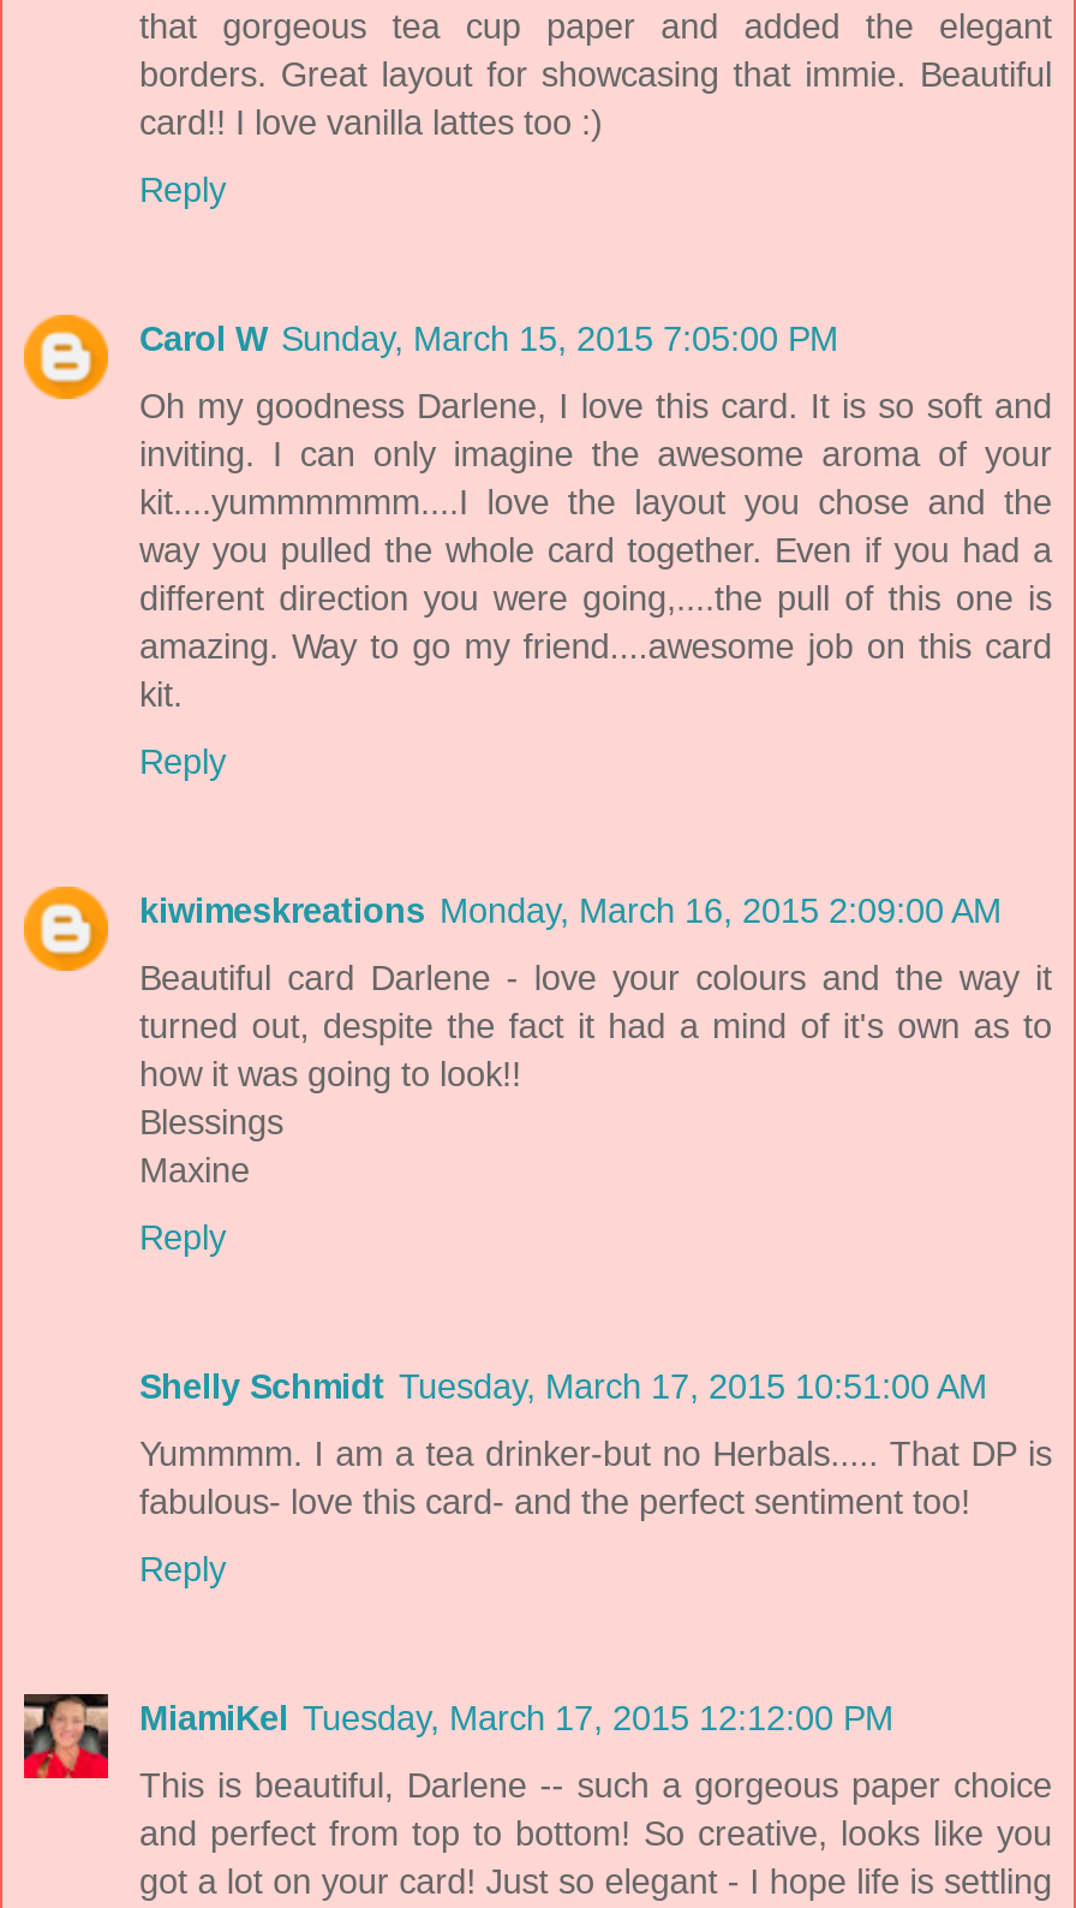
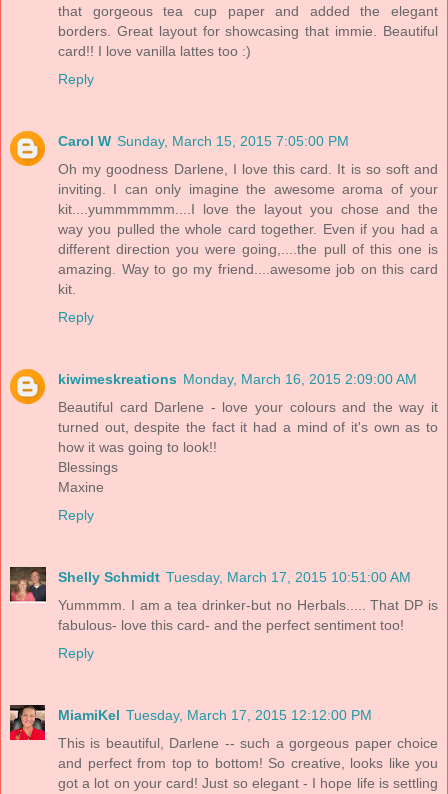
+ [image]
